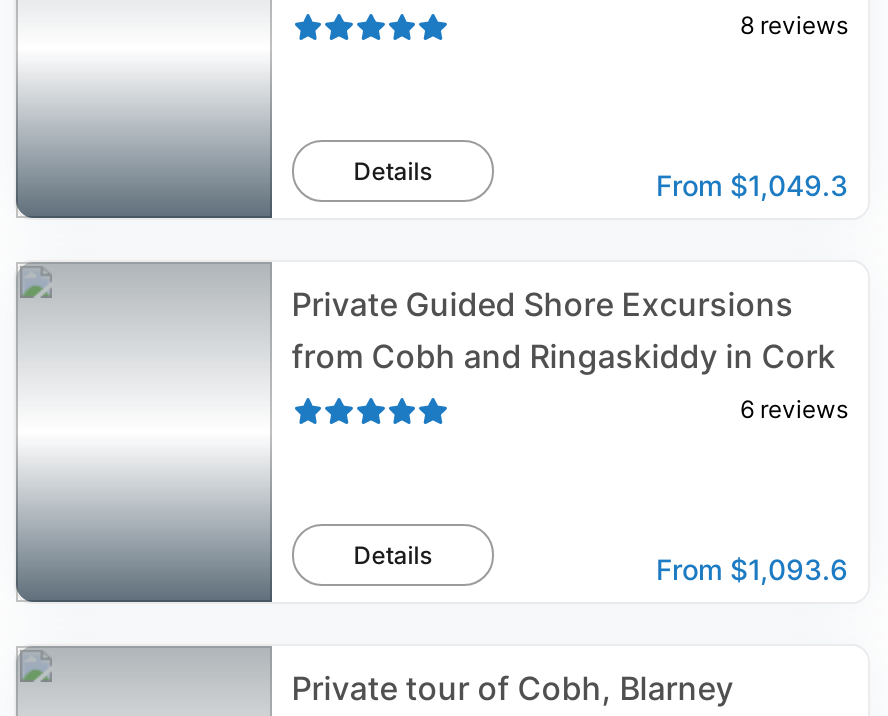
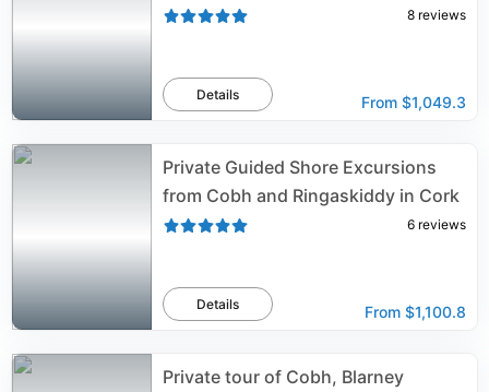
- From $1,093.6
+ From $1,100.8
